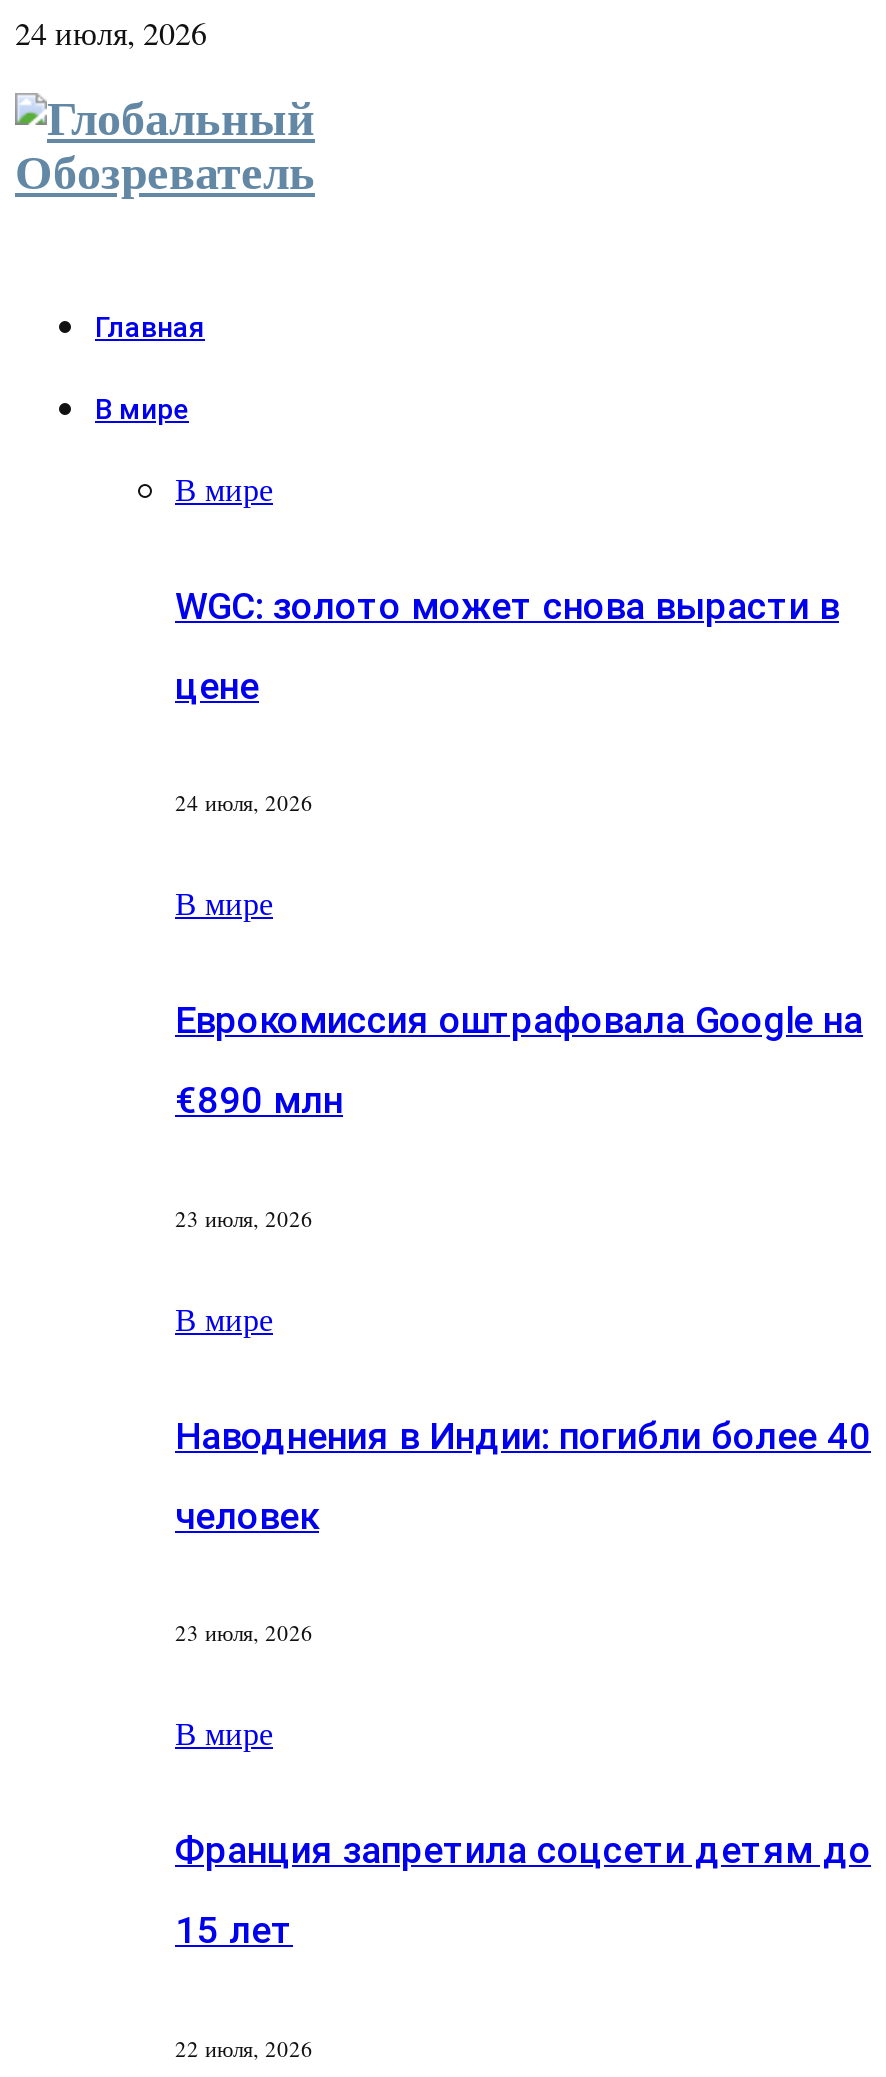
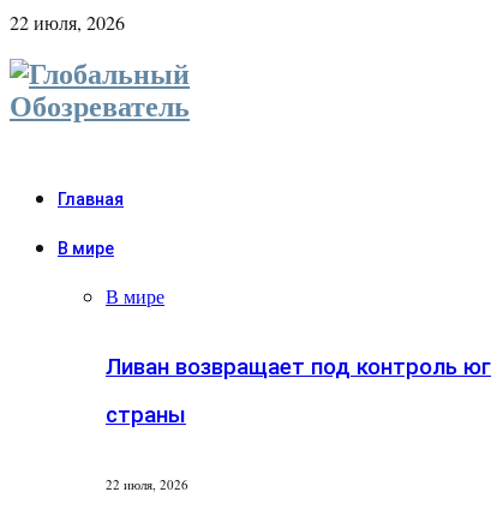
- 24 июля, 2026
+ 22 июля, 2026

- WGC: золото может снова вырасти в
- цене
- 24 июля, 2026
- В мире
- Еврокомиссия оштрафовала Google на
- €890 млн
- 23 июля, 2026
- В мире
- Наводнения в Индии: погибли более 40
- человек
- 23 июля, 2026
- В мире
- Франция запретила соцсети детям до
- 15 лет
+ Ливан возвращает под контроль юг
+ страны
